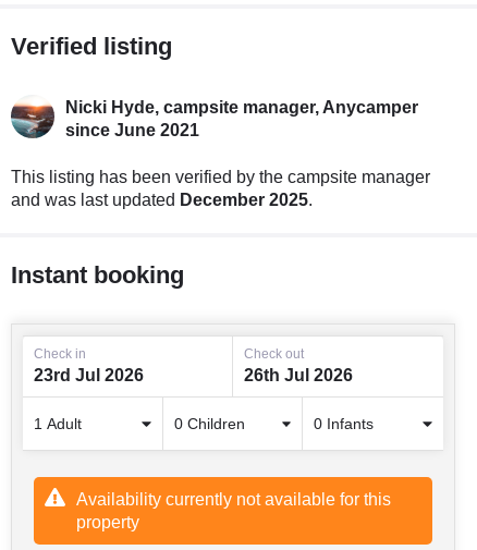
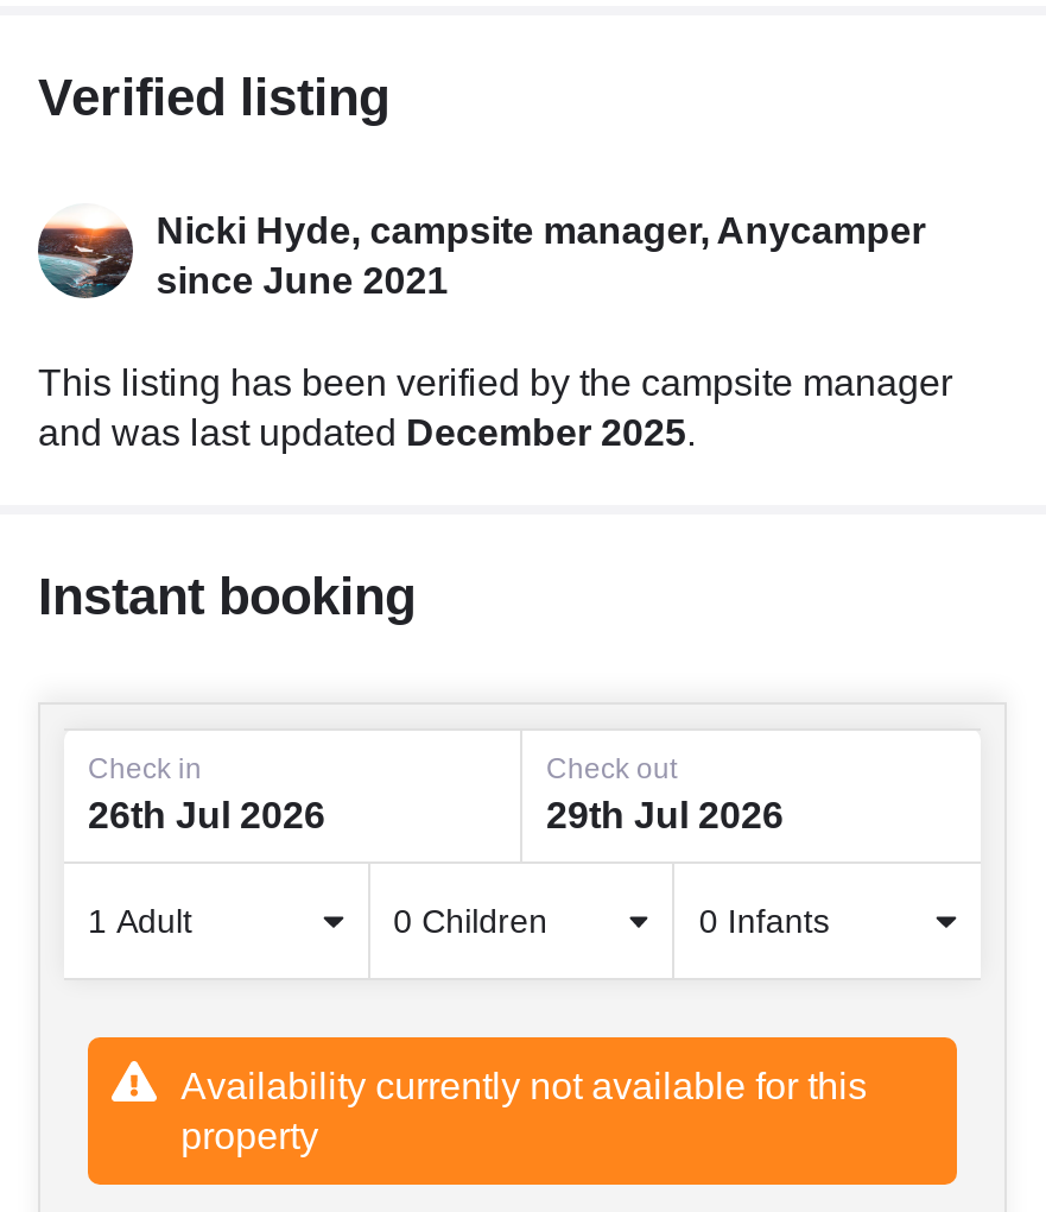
- 23rd Jul 2026
+ 26th Jul 2026

- 26th Jul 2026
+ 29th Jul 2026
